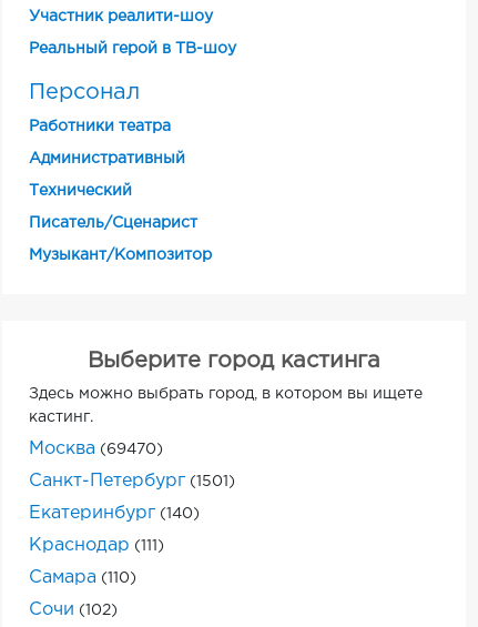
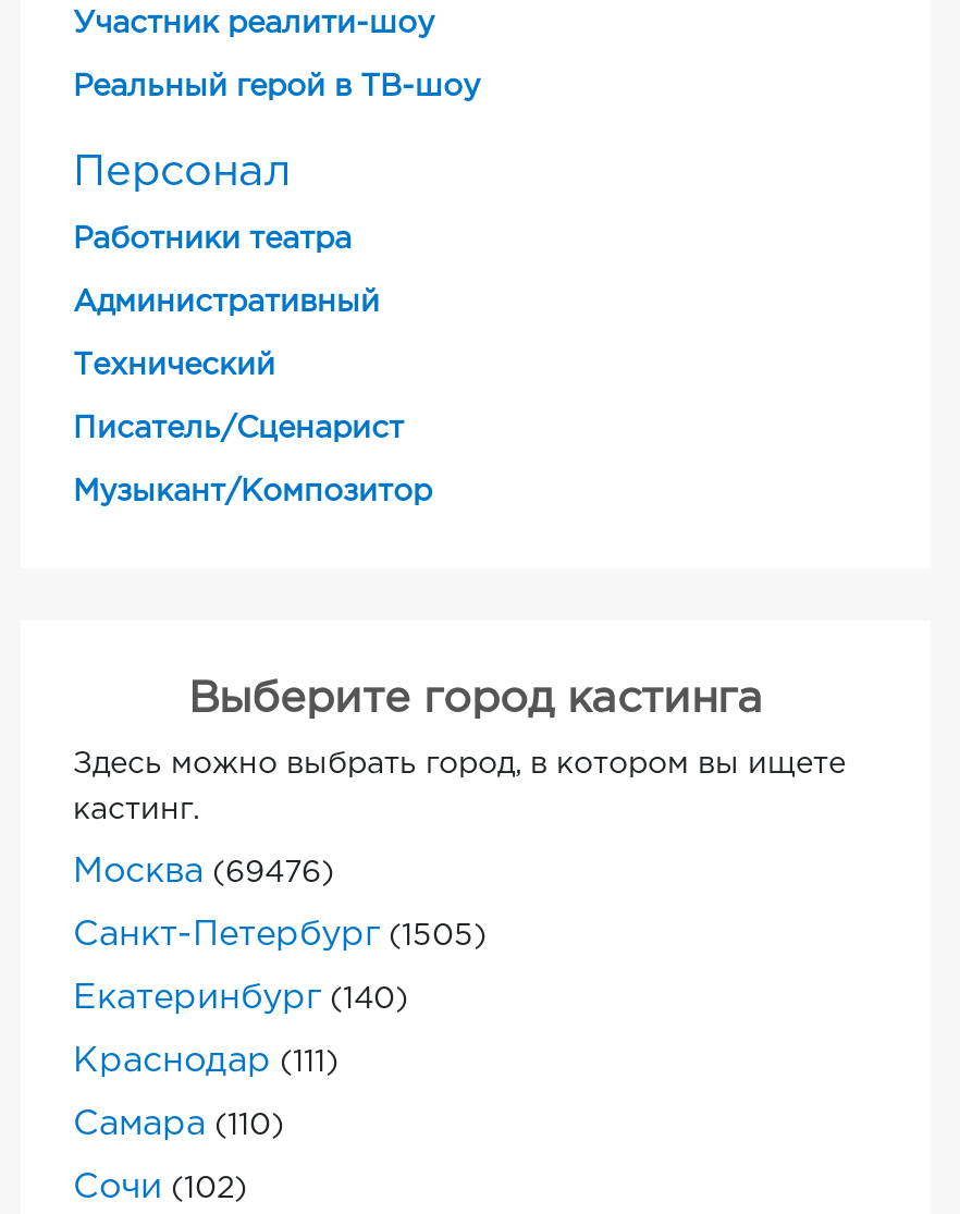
- Москва (69470)
+ Москва (69476)

- Санкт-Петербург (1501)
+ Санкт-Петербург (1505)
